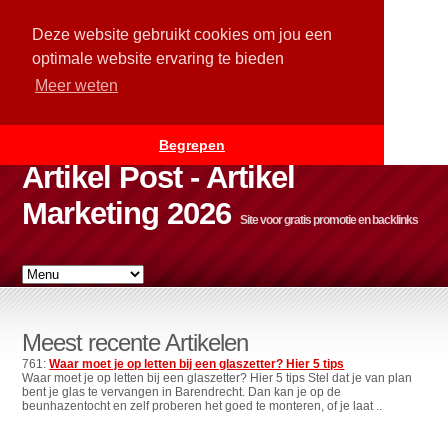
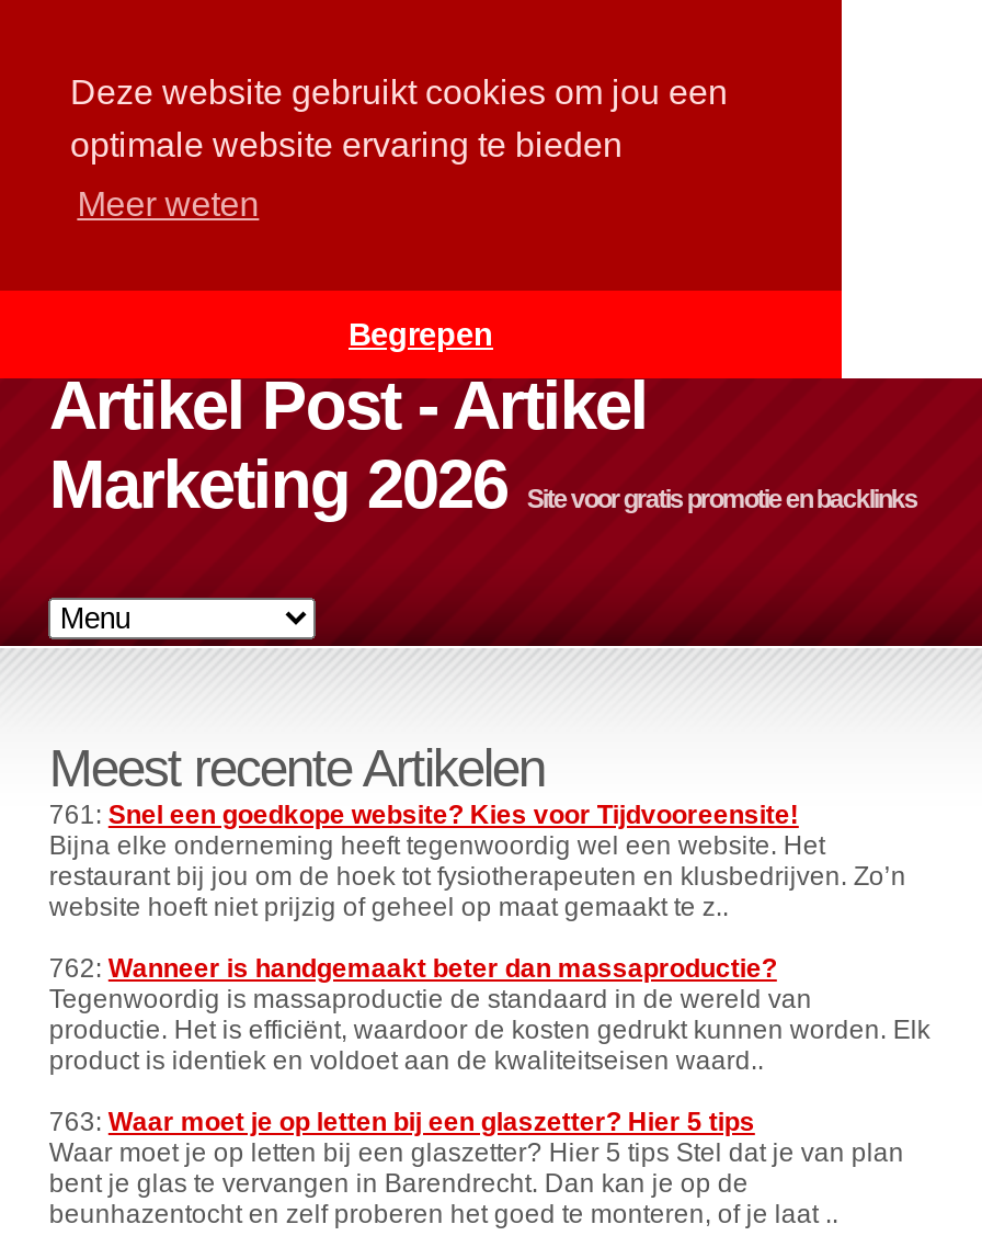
- 761: Waar moet je op letten bij een glaszetter? Hier 5 tips
+ 761: Snel een goedkope website? Kies voor Tijdvooreensite!
+ Bijna elke onderneming heeft tegenwoordig wel een website. Het
+ restaurant bij jou om de hoek tot fysiotherapeuten en klusbedrijven. Zo’n
+ website hoeft niet prijzig of geheel op maat gemaakt te z..
+ 762: Wanneer is handgemaakt beter dan massaproductie?
+ Tegenwoordig is massaproductie de standaard in de wereld van
+ productie. Het is efficiënt, waardoor de kosten gedrukt kunnen worden. Elk
+ product is identiek en voldoet aan de kwaliteitseisen waard..
+ 763: Waar moet je op letten bij een glaszetter? Hier 5 tips
